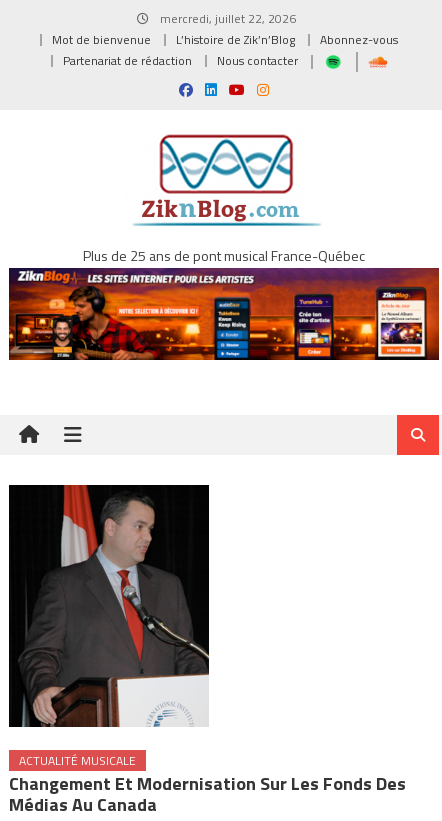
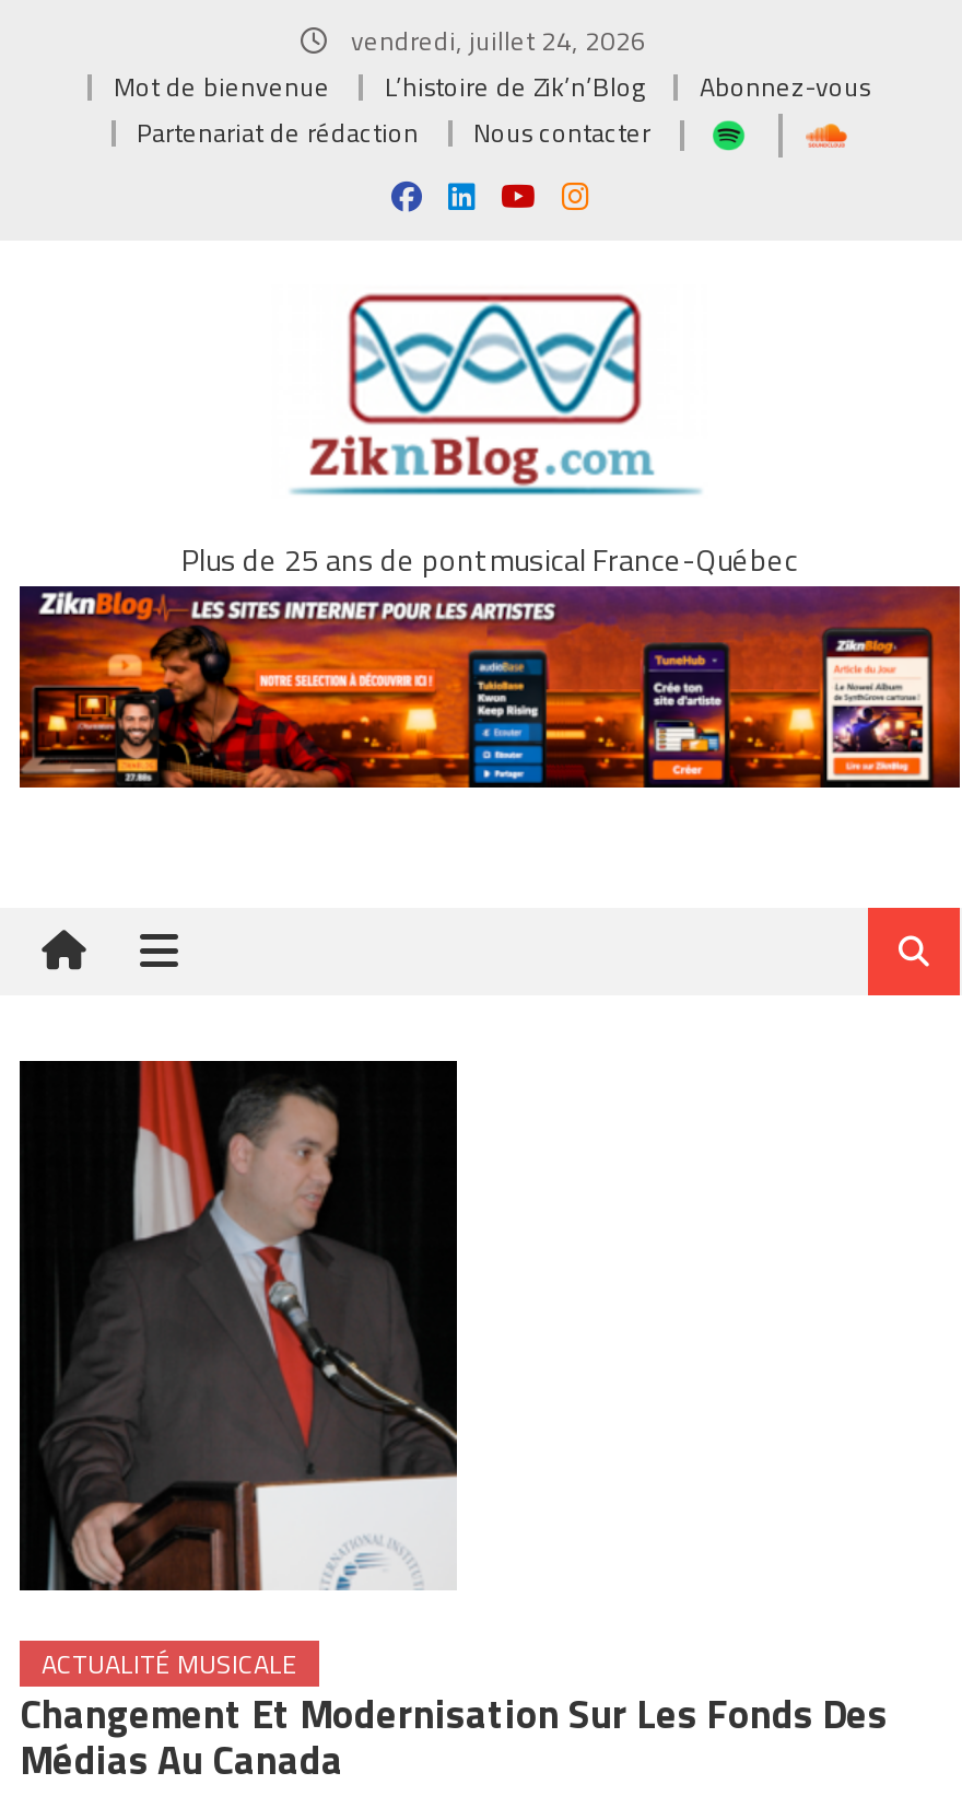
- mercredi, juillet 22, 2026
+ vendredi, juillet 24, 2026
